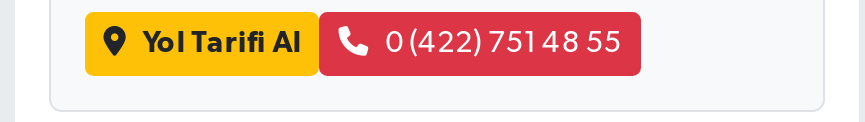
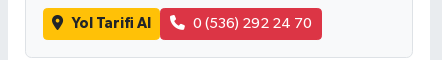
- 0 (422) 751 48 55
+ 0 (536) 292 24 70
